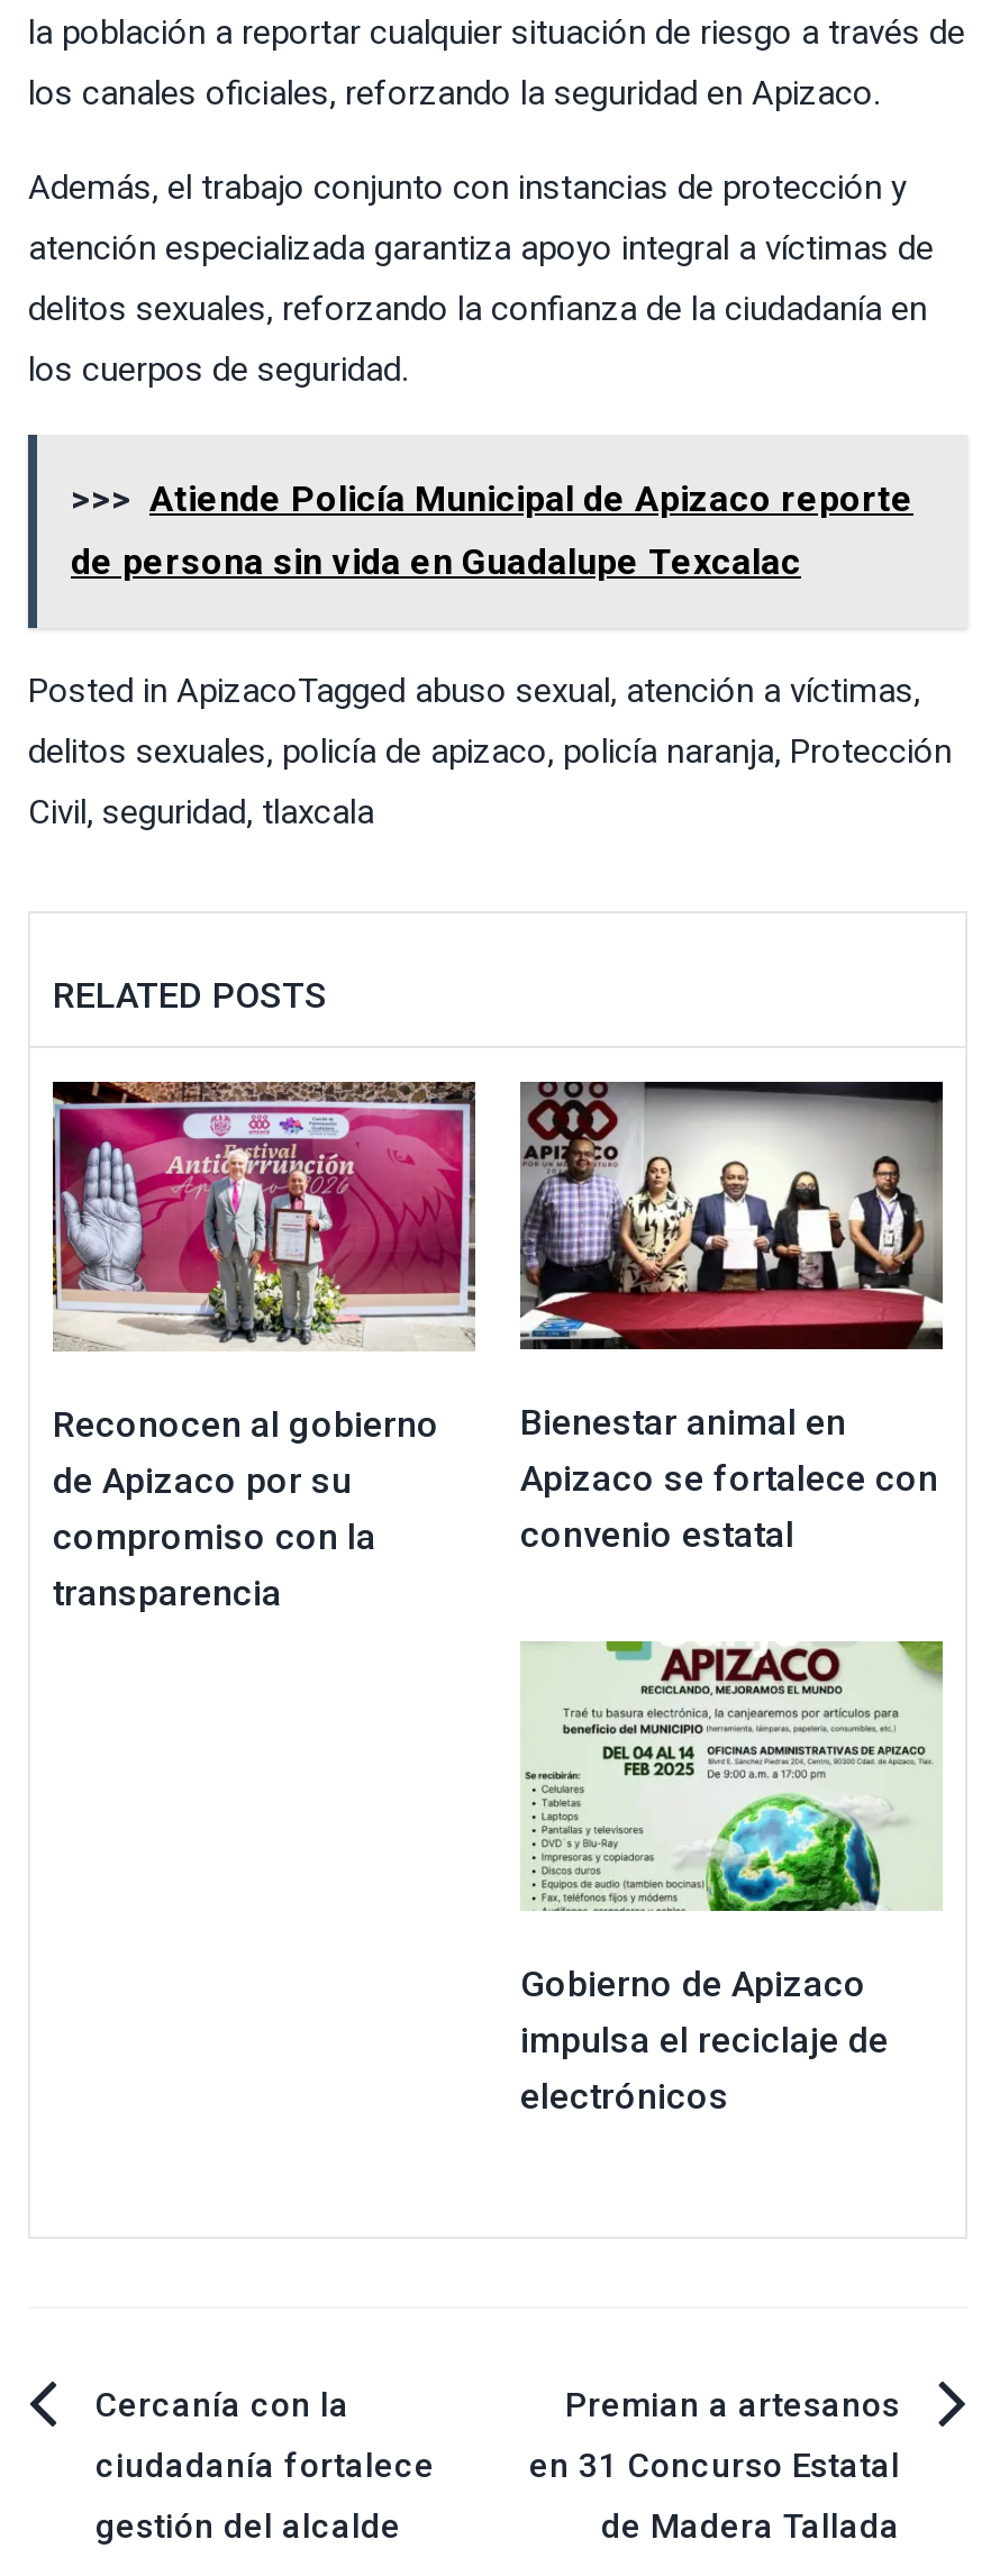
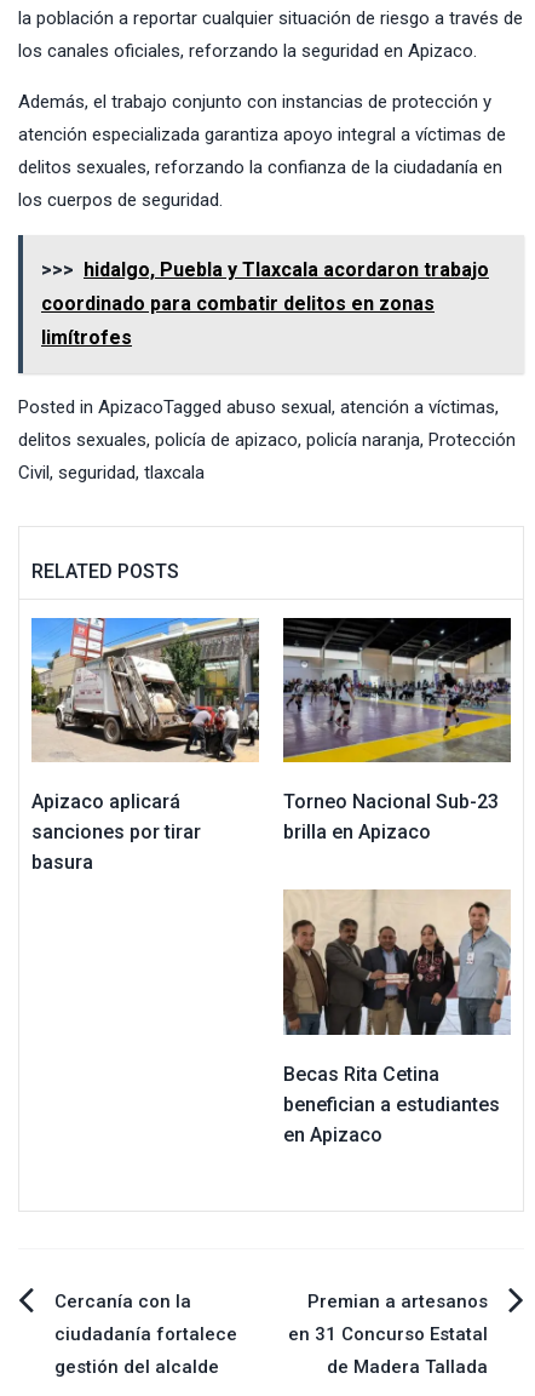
- >>> Atiende Policía Municipal de Apizaco reporte
- de persona sin vida en Guadalupe Texcalac
+ >>> hidalgo, Puebla y Tlaxcala acordaron trabajo
+ coordinado para combatir delitos en zonas
+ limítrofes

moved down: Posted in ApizacoTagged abuso sexual, atención a víctimas, | delitos sexuales, policía de apizaco, policía naranja, Protección | Civil, seguridad, tlaxcala | RELATED POSTS

- [image]
- Reconocen al gobierno
- de Apizaco por su
- compromiso con la
- transparencia
+ [image]
+ Apizaco aplicará
+ sanciones por tirar
+ basura

- [image]
- Bienestar animal en
- Apizaco se fortalece con
- convenio estatal
+ [image]
+ Torneo Nacional Sub-23
+ brilla en Apizaco

- [image]
- Gobierno de Apizaco
- impulsa el reciclaje de
- electrónicos
+ [image]
+ Becas Rita Cetina
+ benefician a estudiantes
+ en Apizaco
